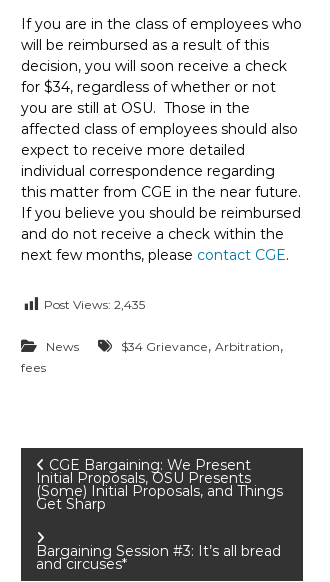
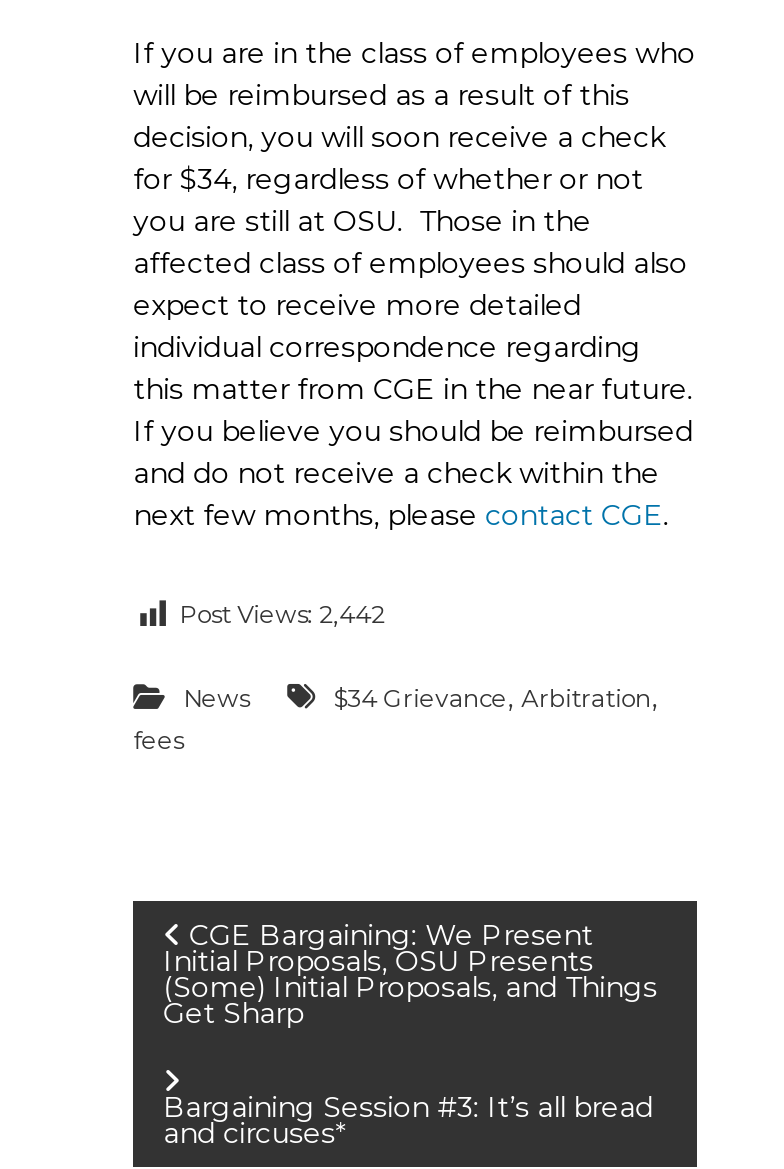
- Post Views: 2,435
+ Post Views: 2,442
